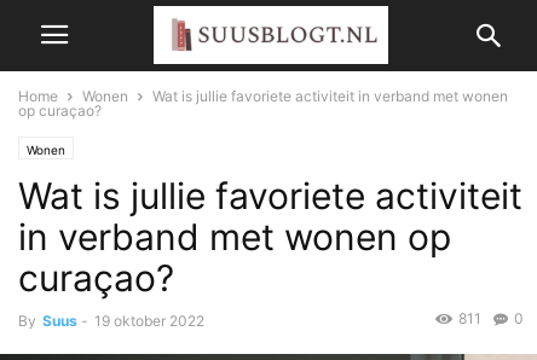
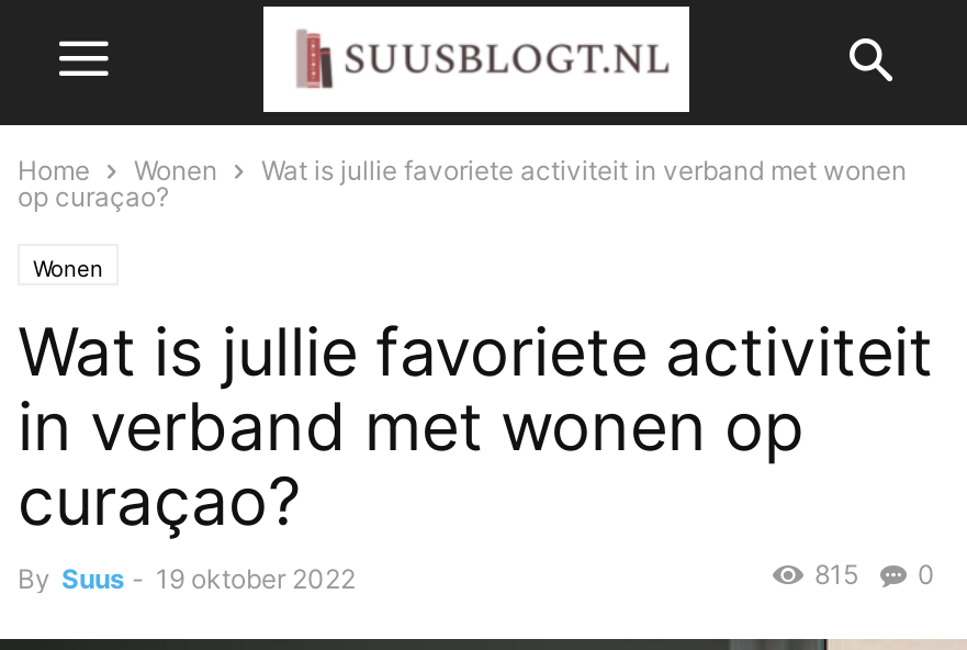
- 811 0
+ 815 0
